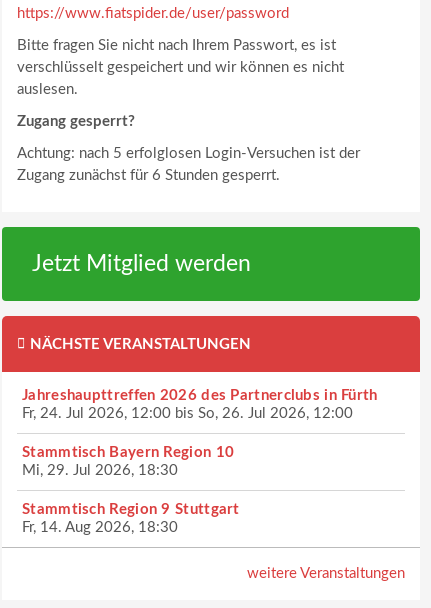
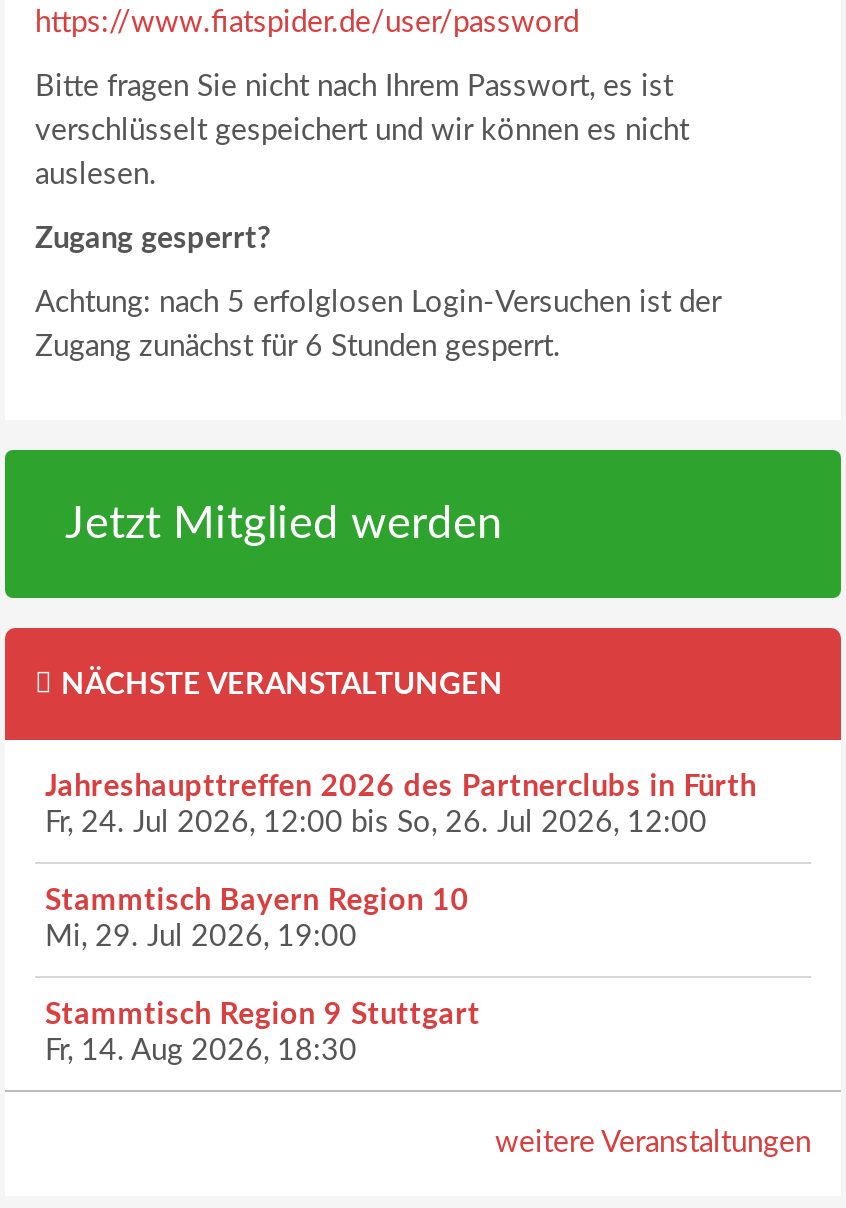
- Mi, 29. Jul 2026, 18:30
+ Mi, 29. Jul 2026, 19:00
